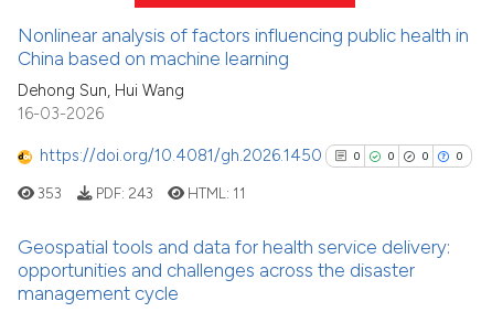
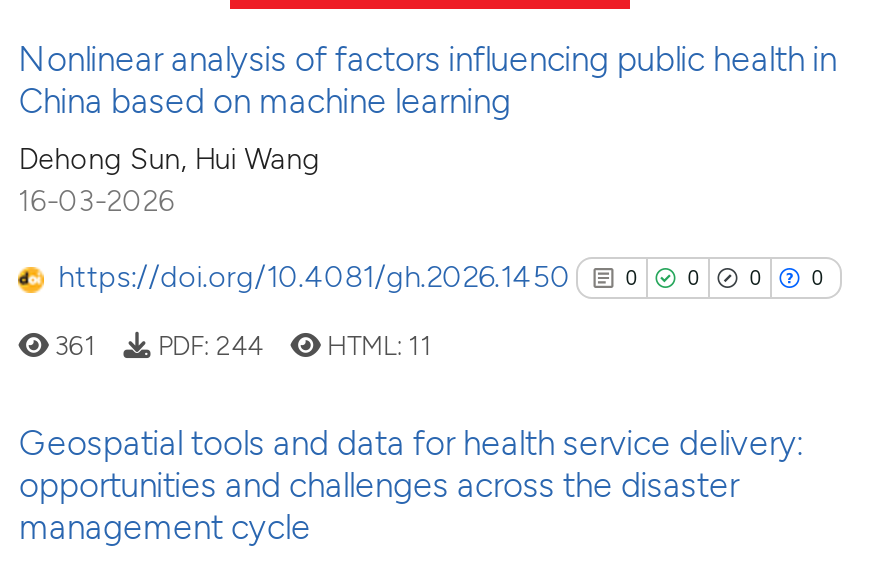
- 353
+ 361

- PDF: 243
+ PDF: 244
